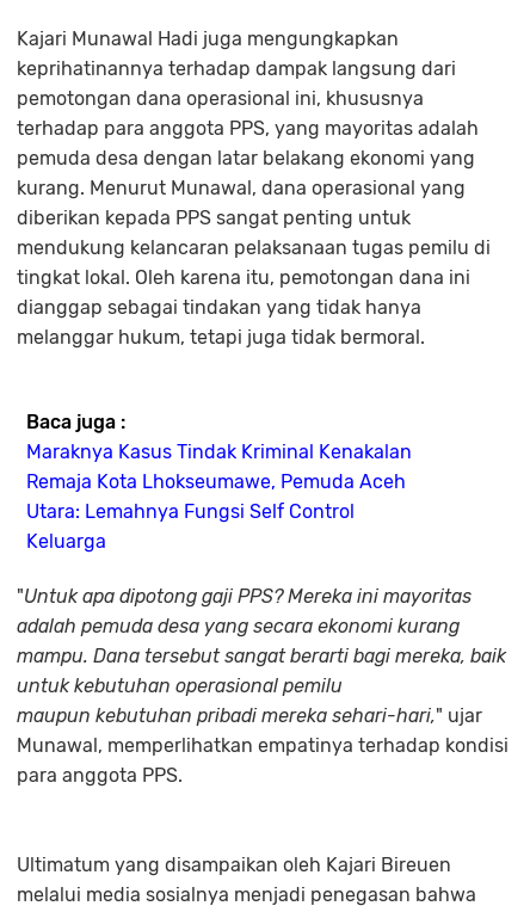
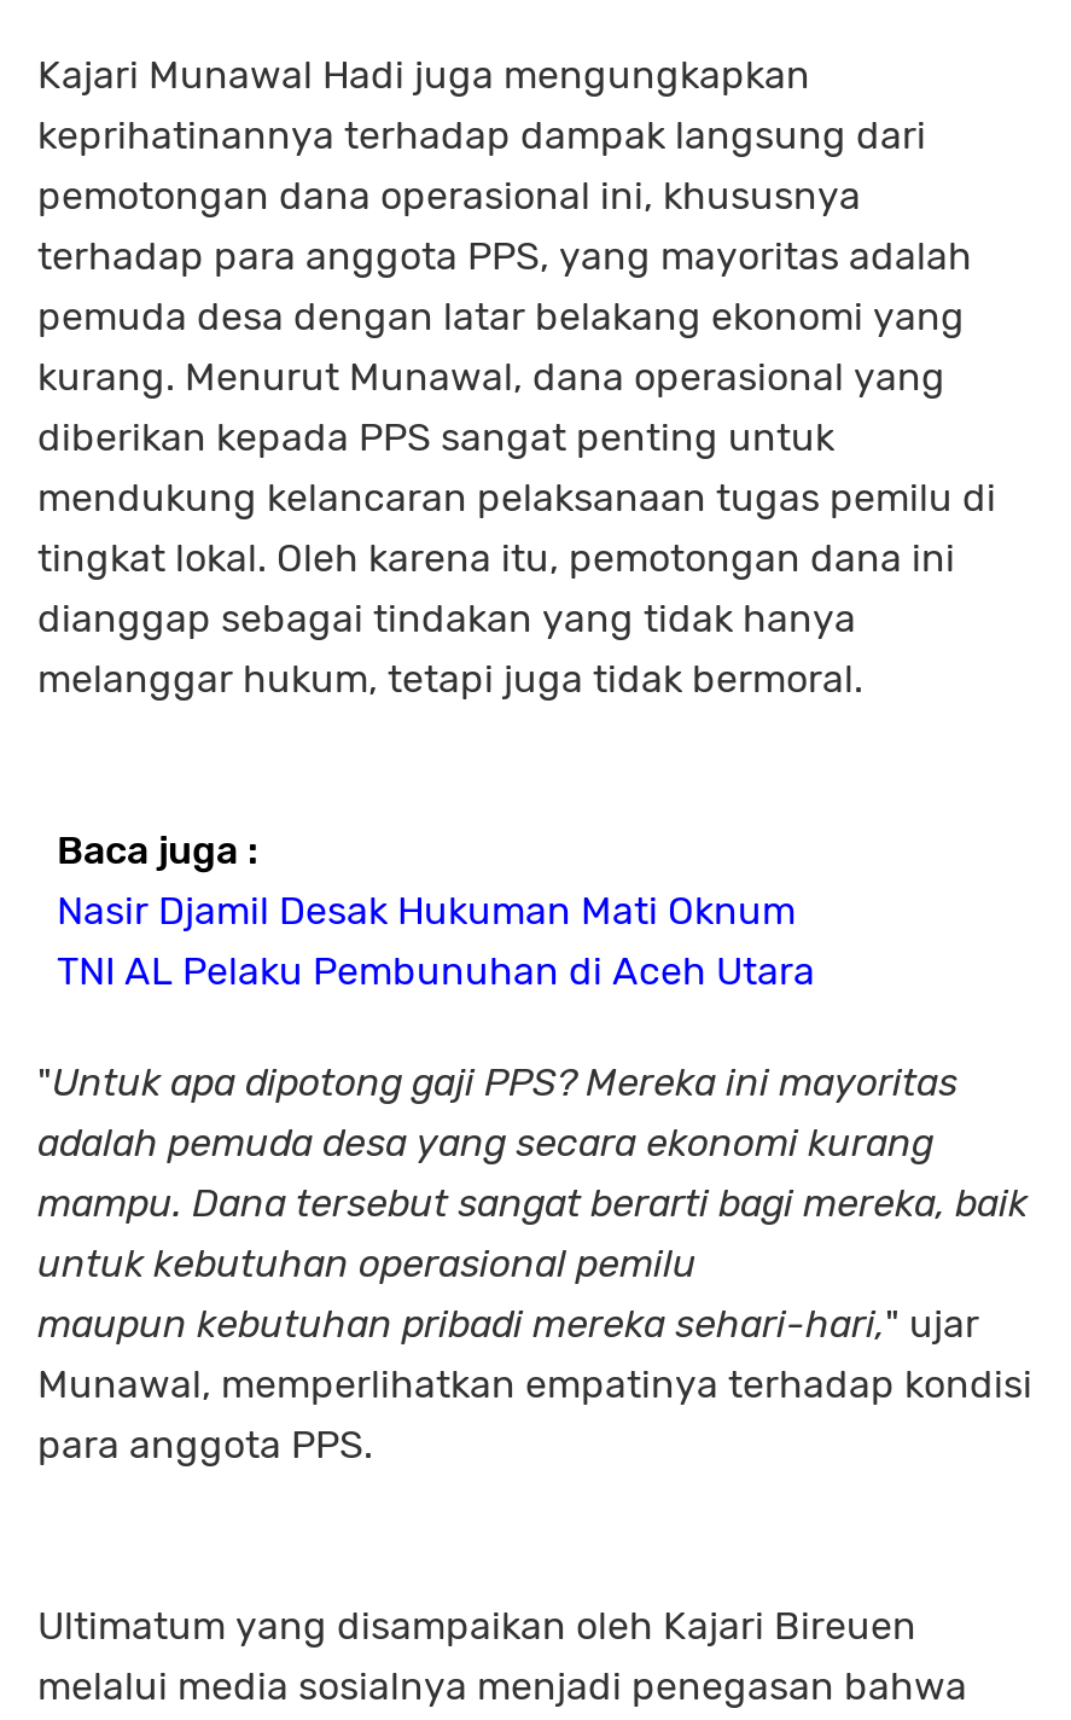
- Maraknya Kasus Tindak Kriminal Kenakalan
- Remaja Kota Lhokseumawe, Pemuda Aceh
- Utara: Lemahnya Fungsi Self Control
- Keluarga
+ Nasir Djamil Desak Hukuman Mati Oknum
+ TNI AL Pelaku Pembunuhan di Aceh Utara
